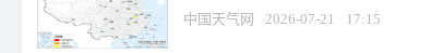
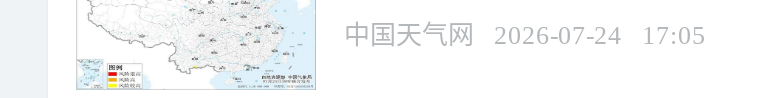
- 2026-07-21
- 17:15
+ 2026-07-24
+ 17:05
